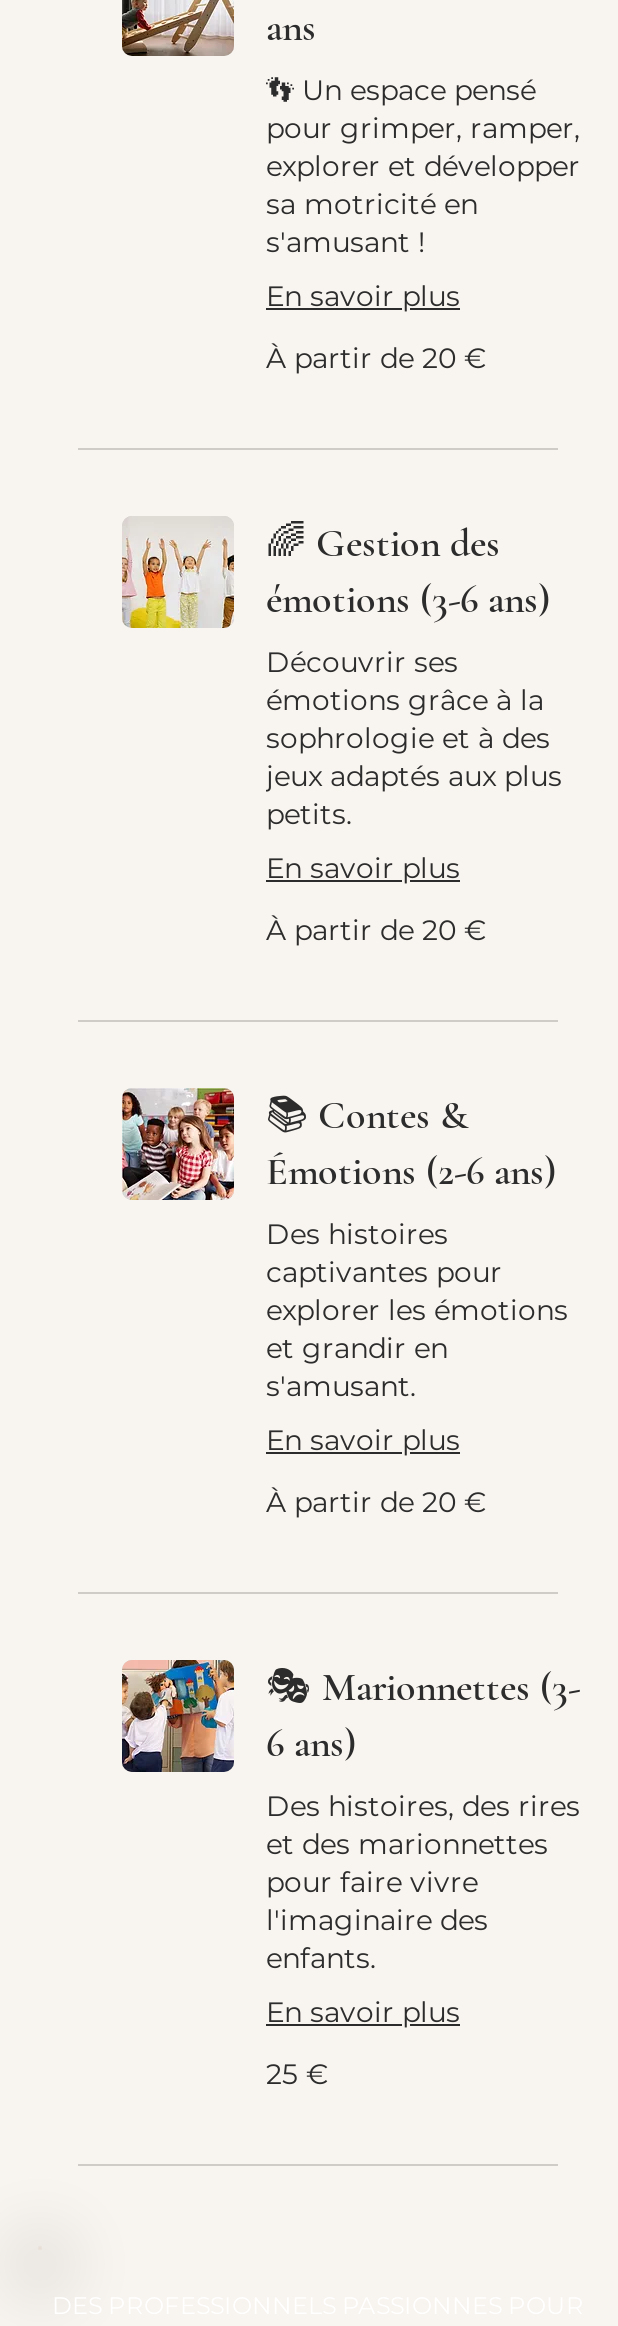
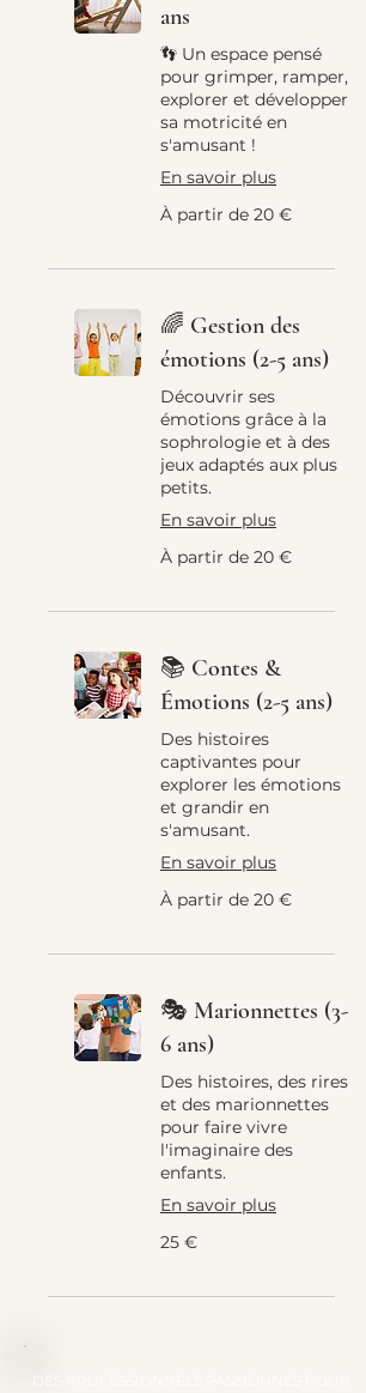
- émotions (3-6 ans)
+ émotions (2-5 ans)

- Émotions (2-6 ans)
+ Émotions (2-5 ans)
